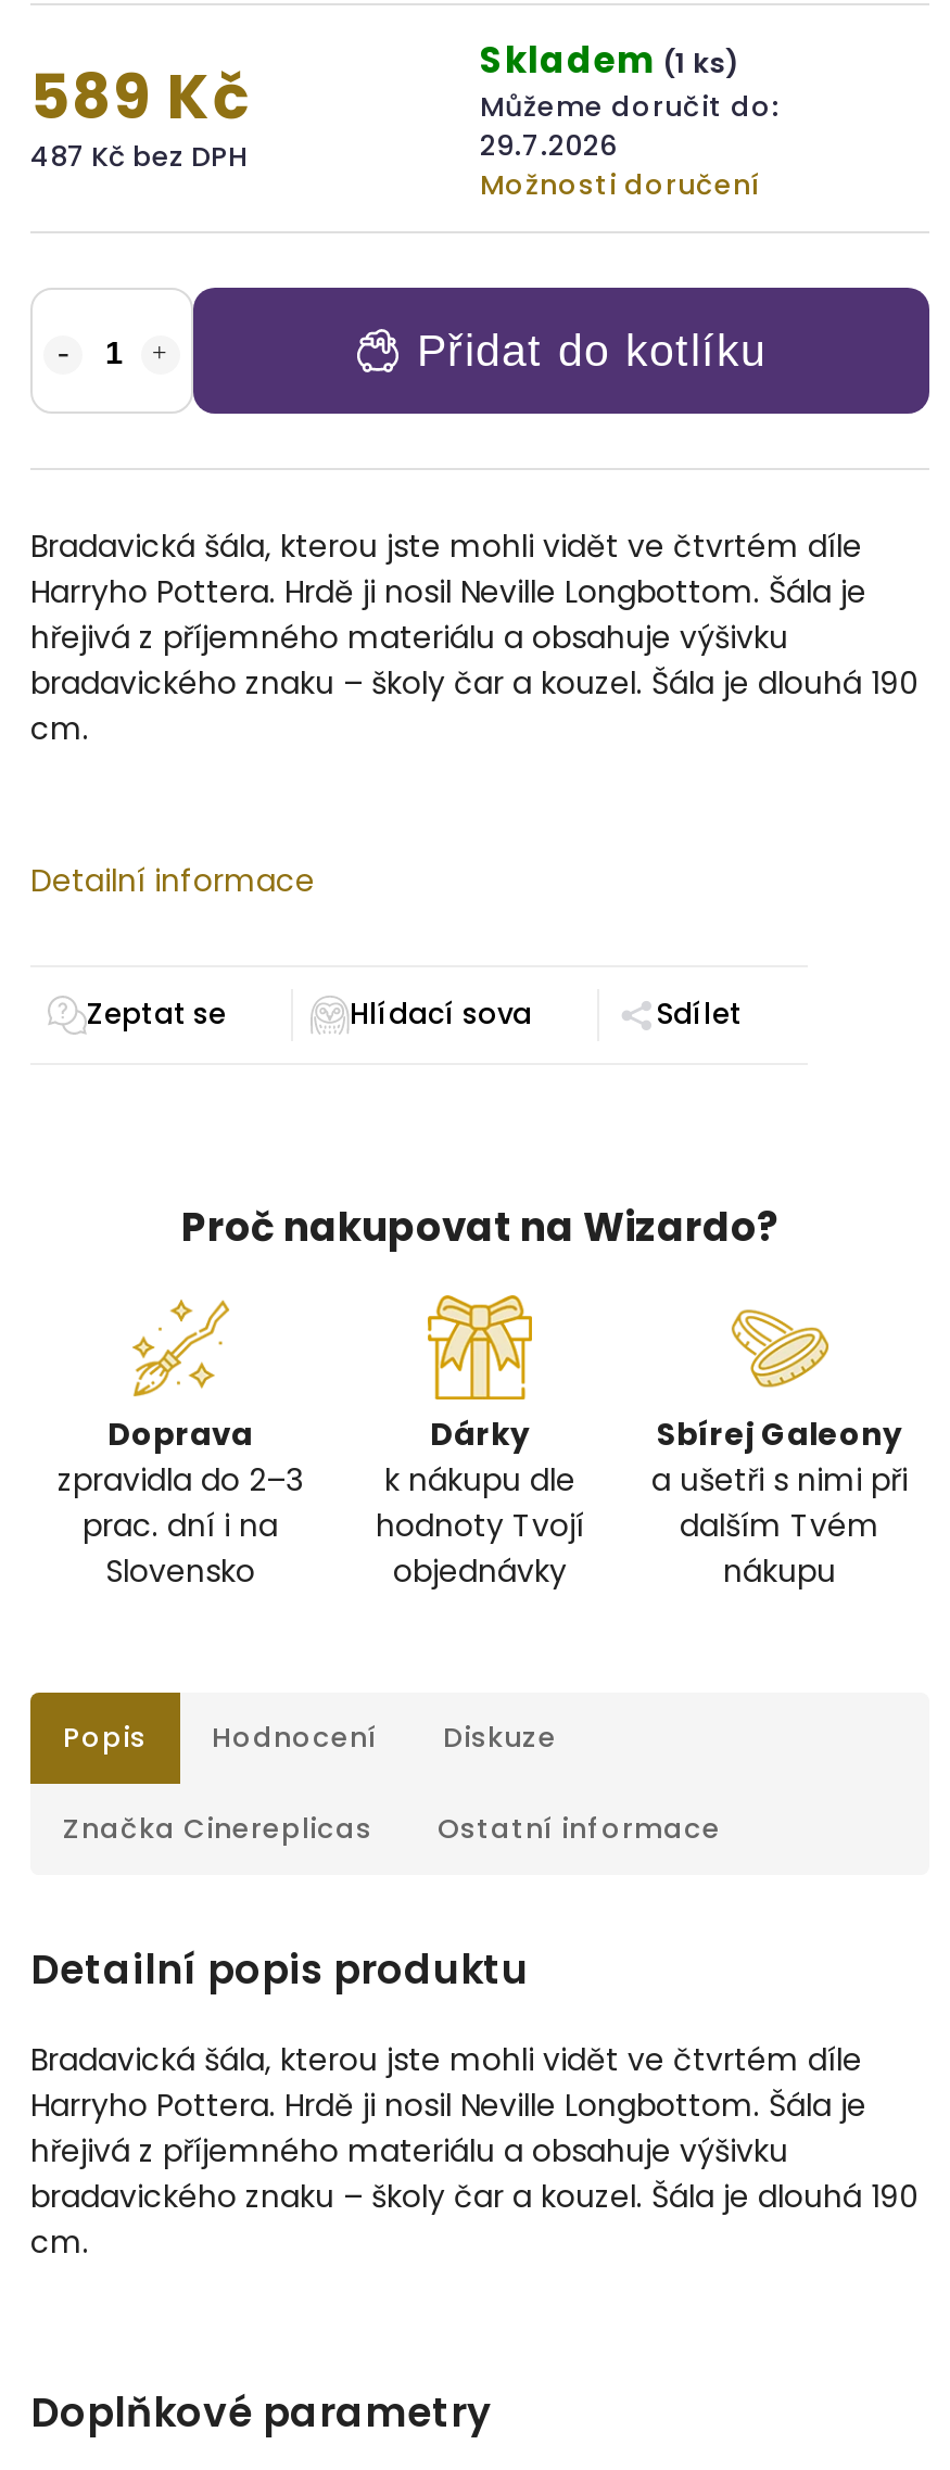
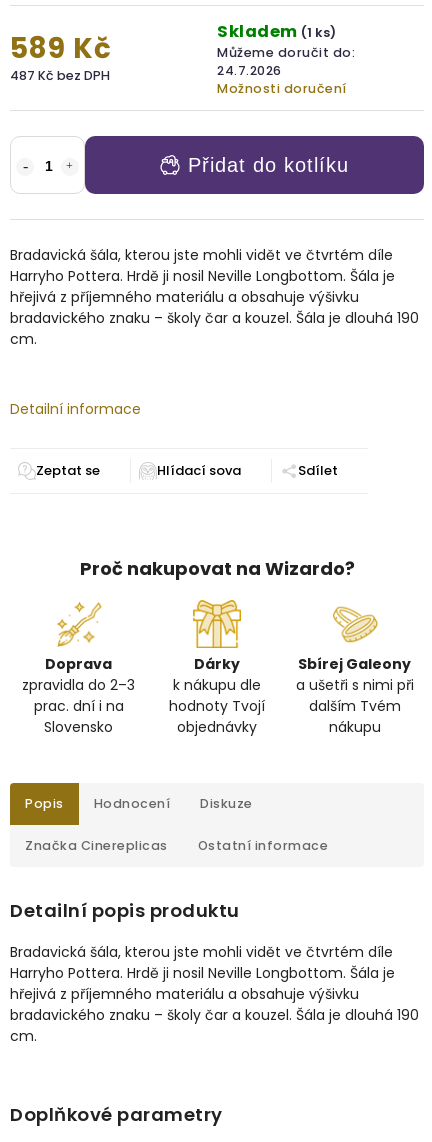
- 29.7.2026
+ 24.7.2026
